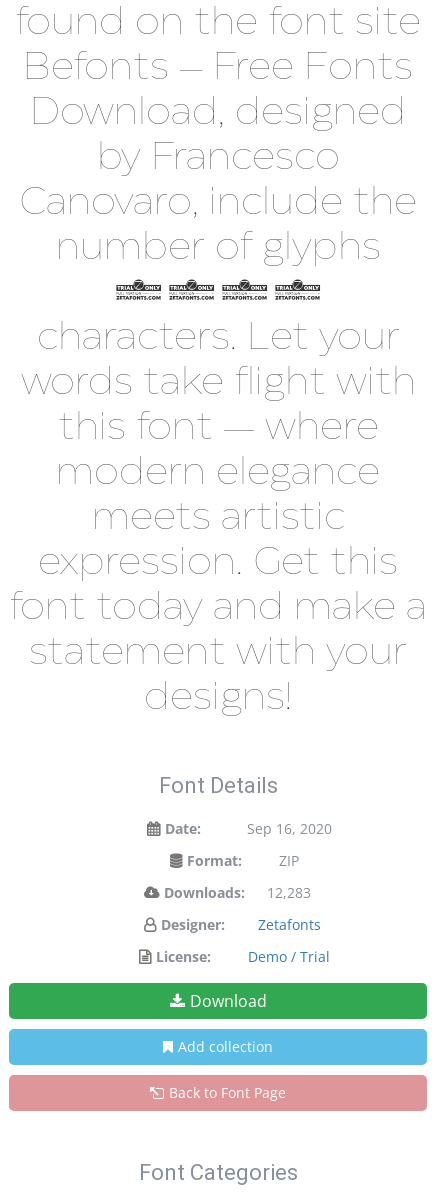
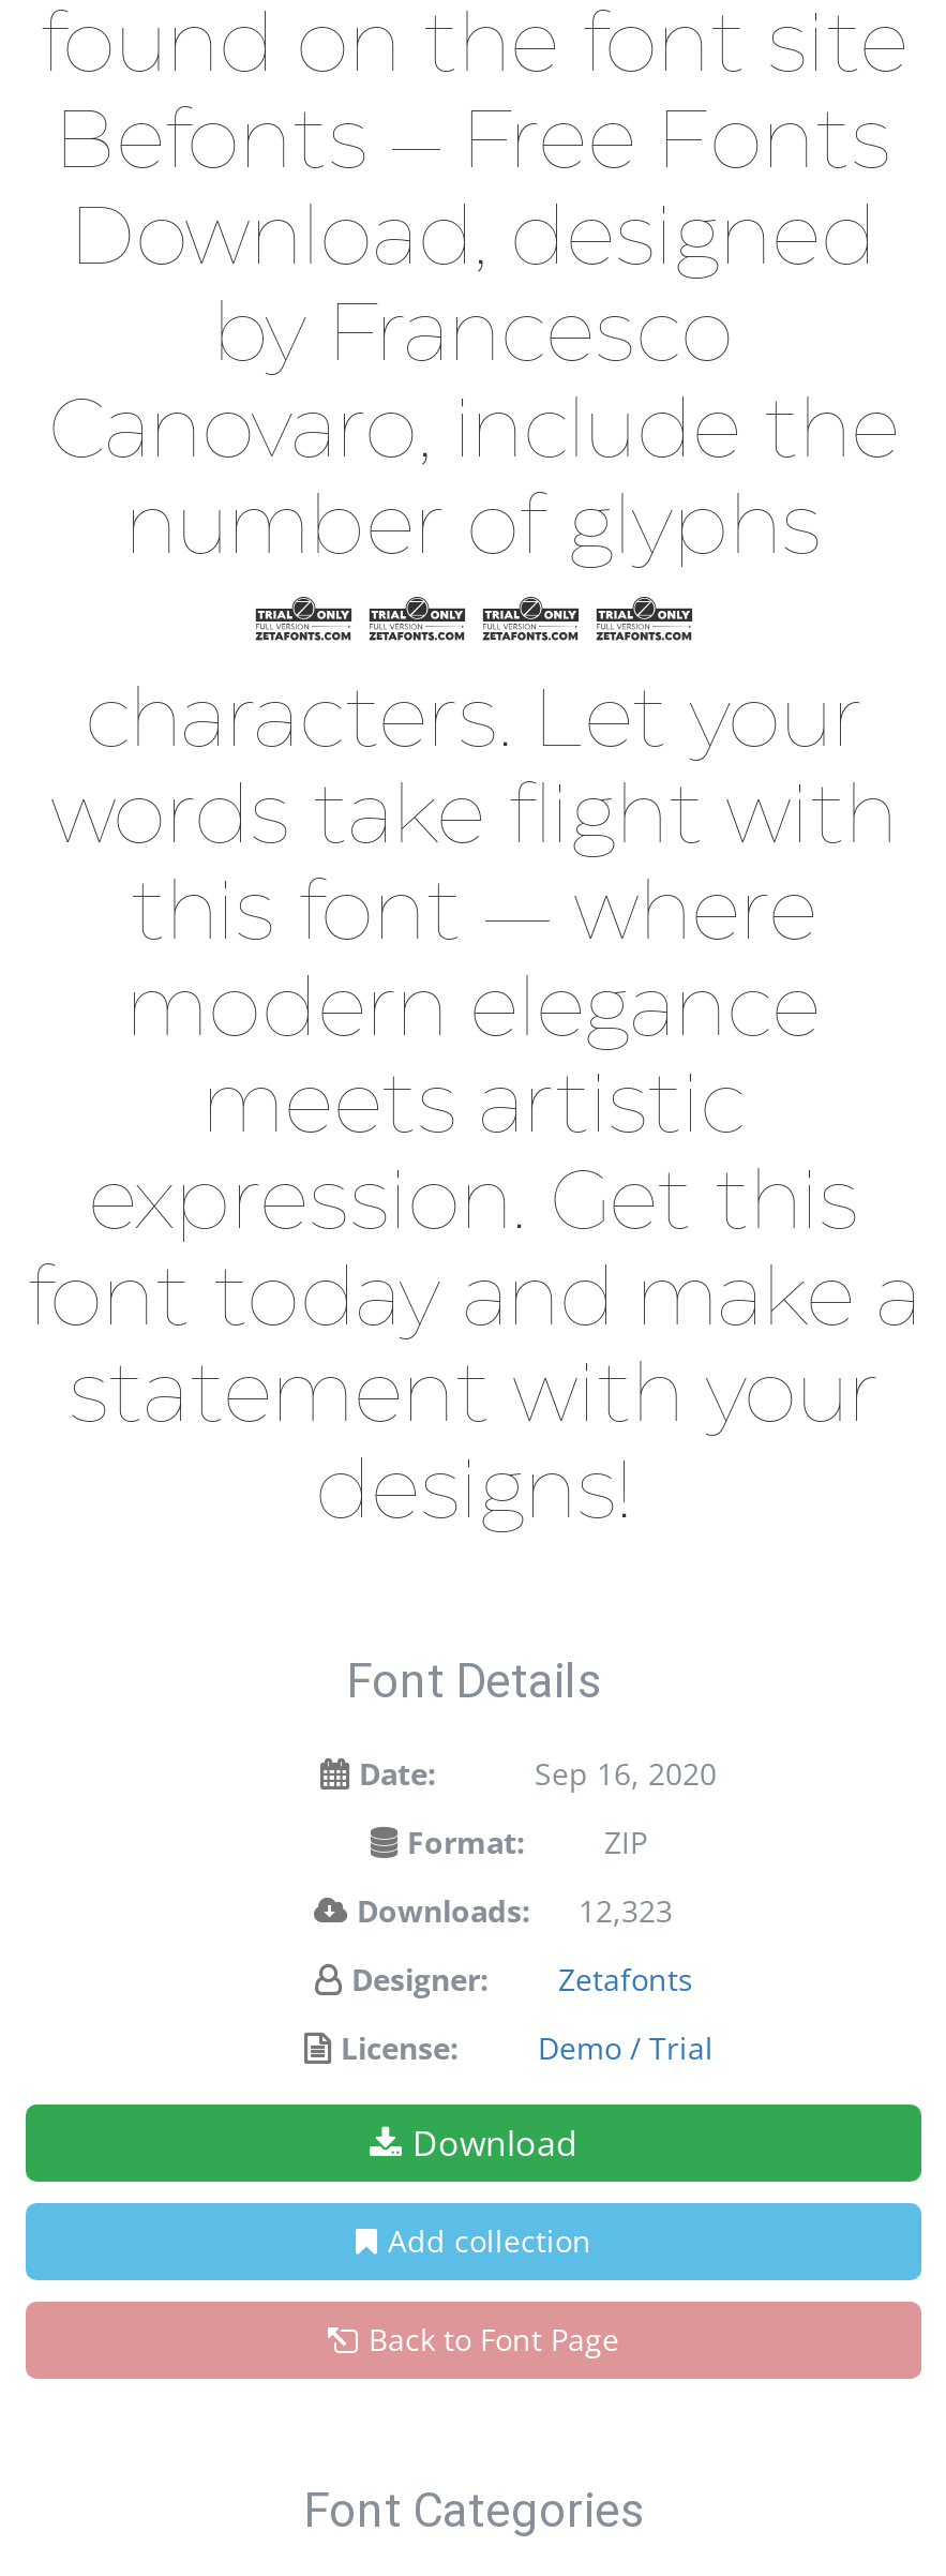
- Downloads: 12,283
+ Downloads: 12,323
